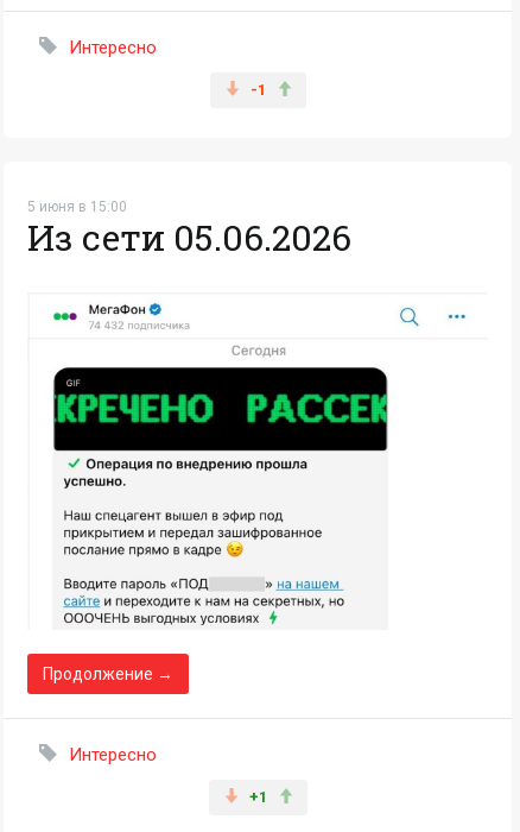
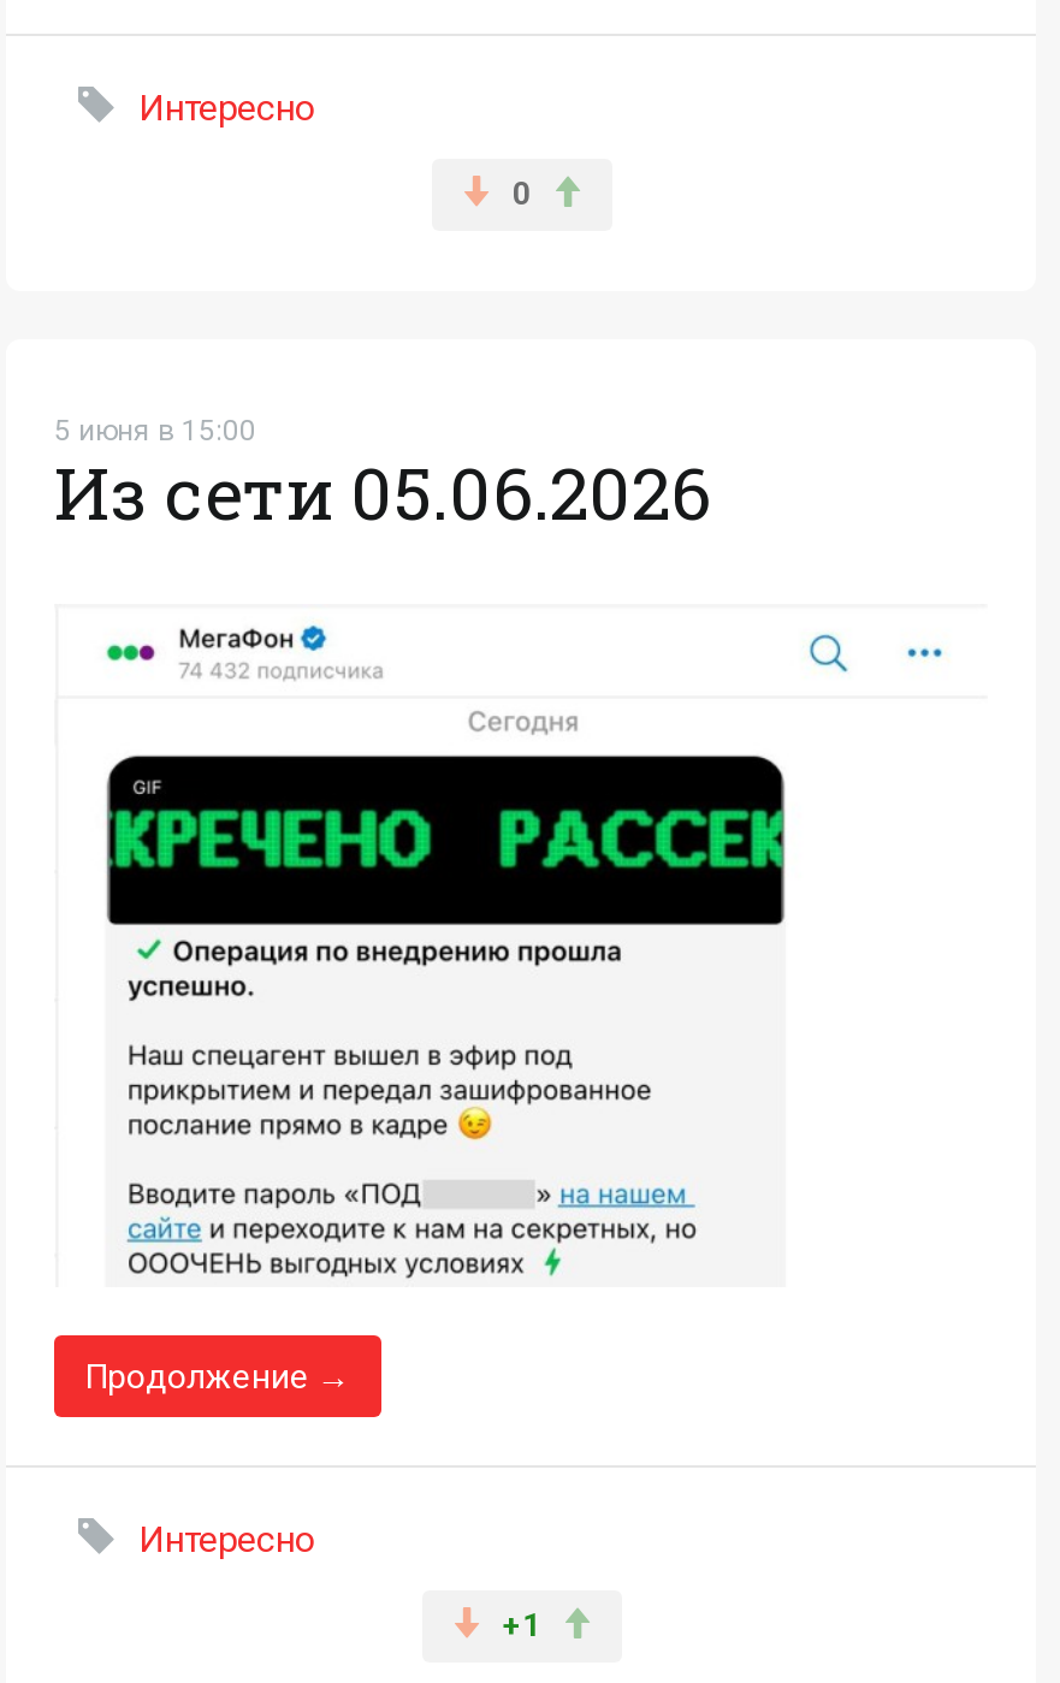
- -1
+ 0
